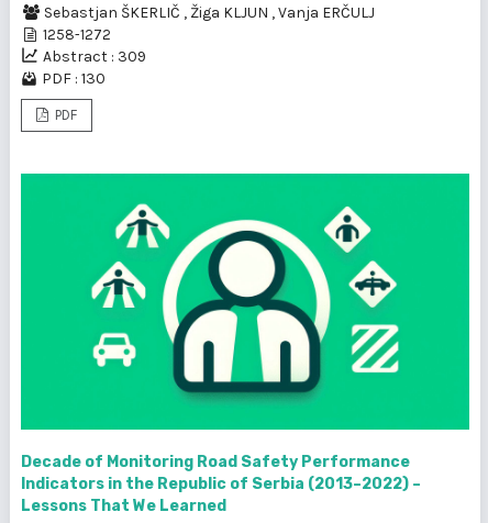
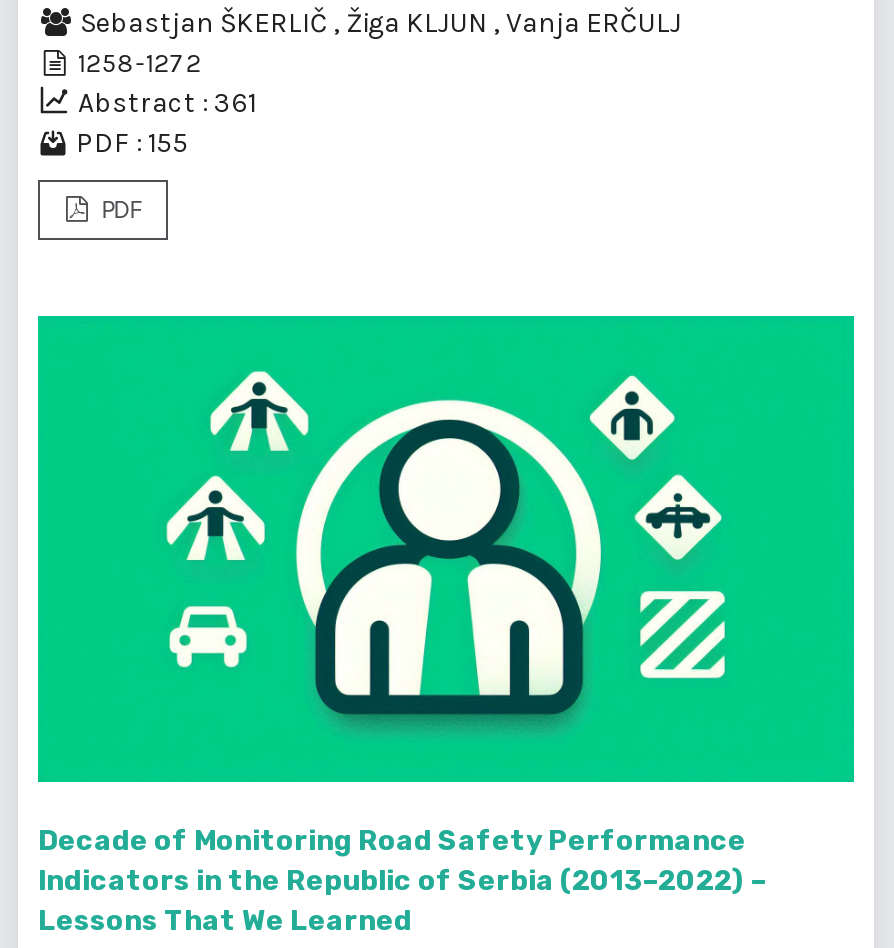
- Abstract : 309
+ Abstract : 361

- PDF : 130
+ PDF : 155
